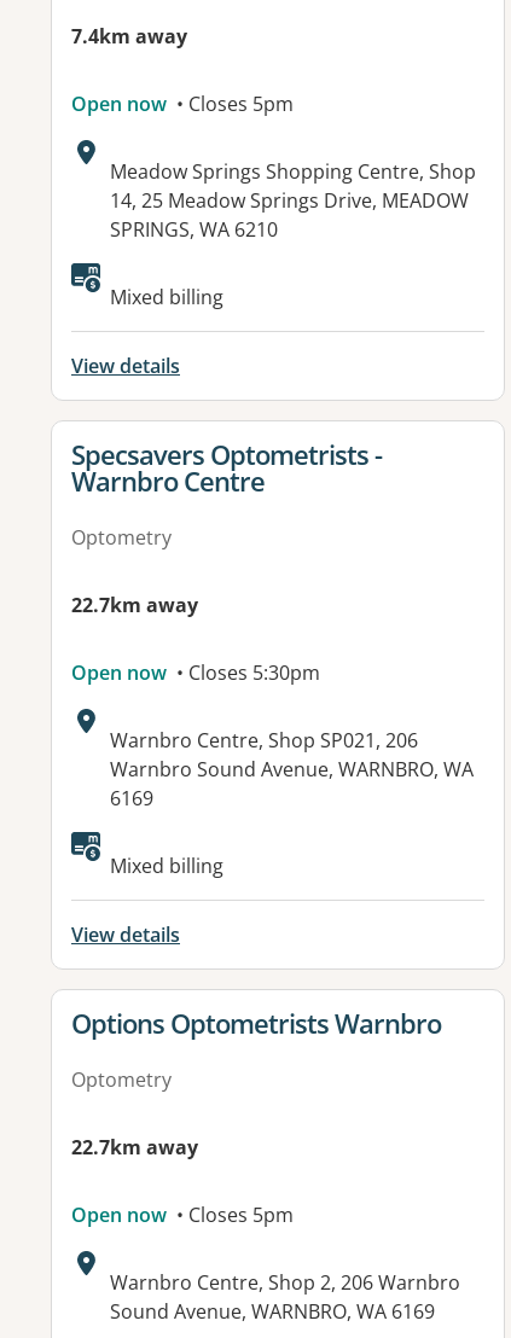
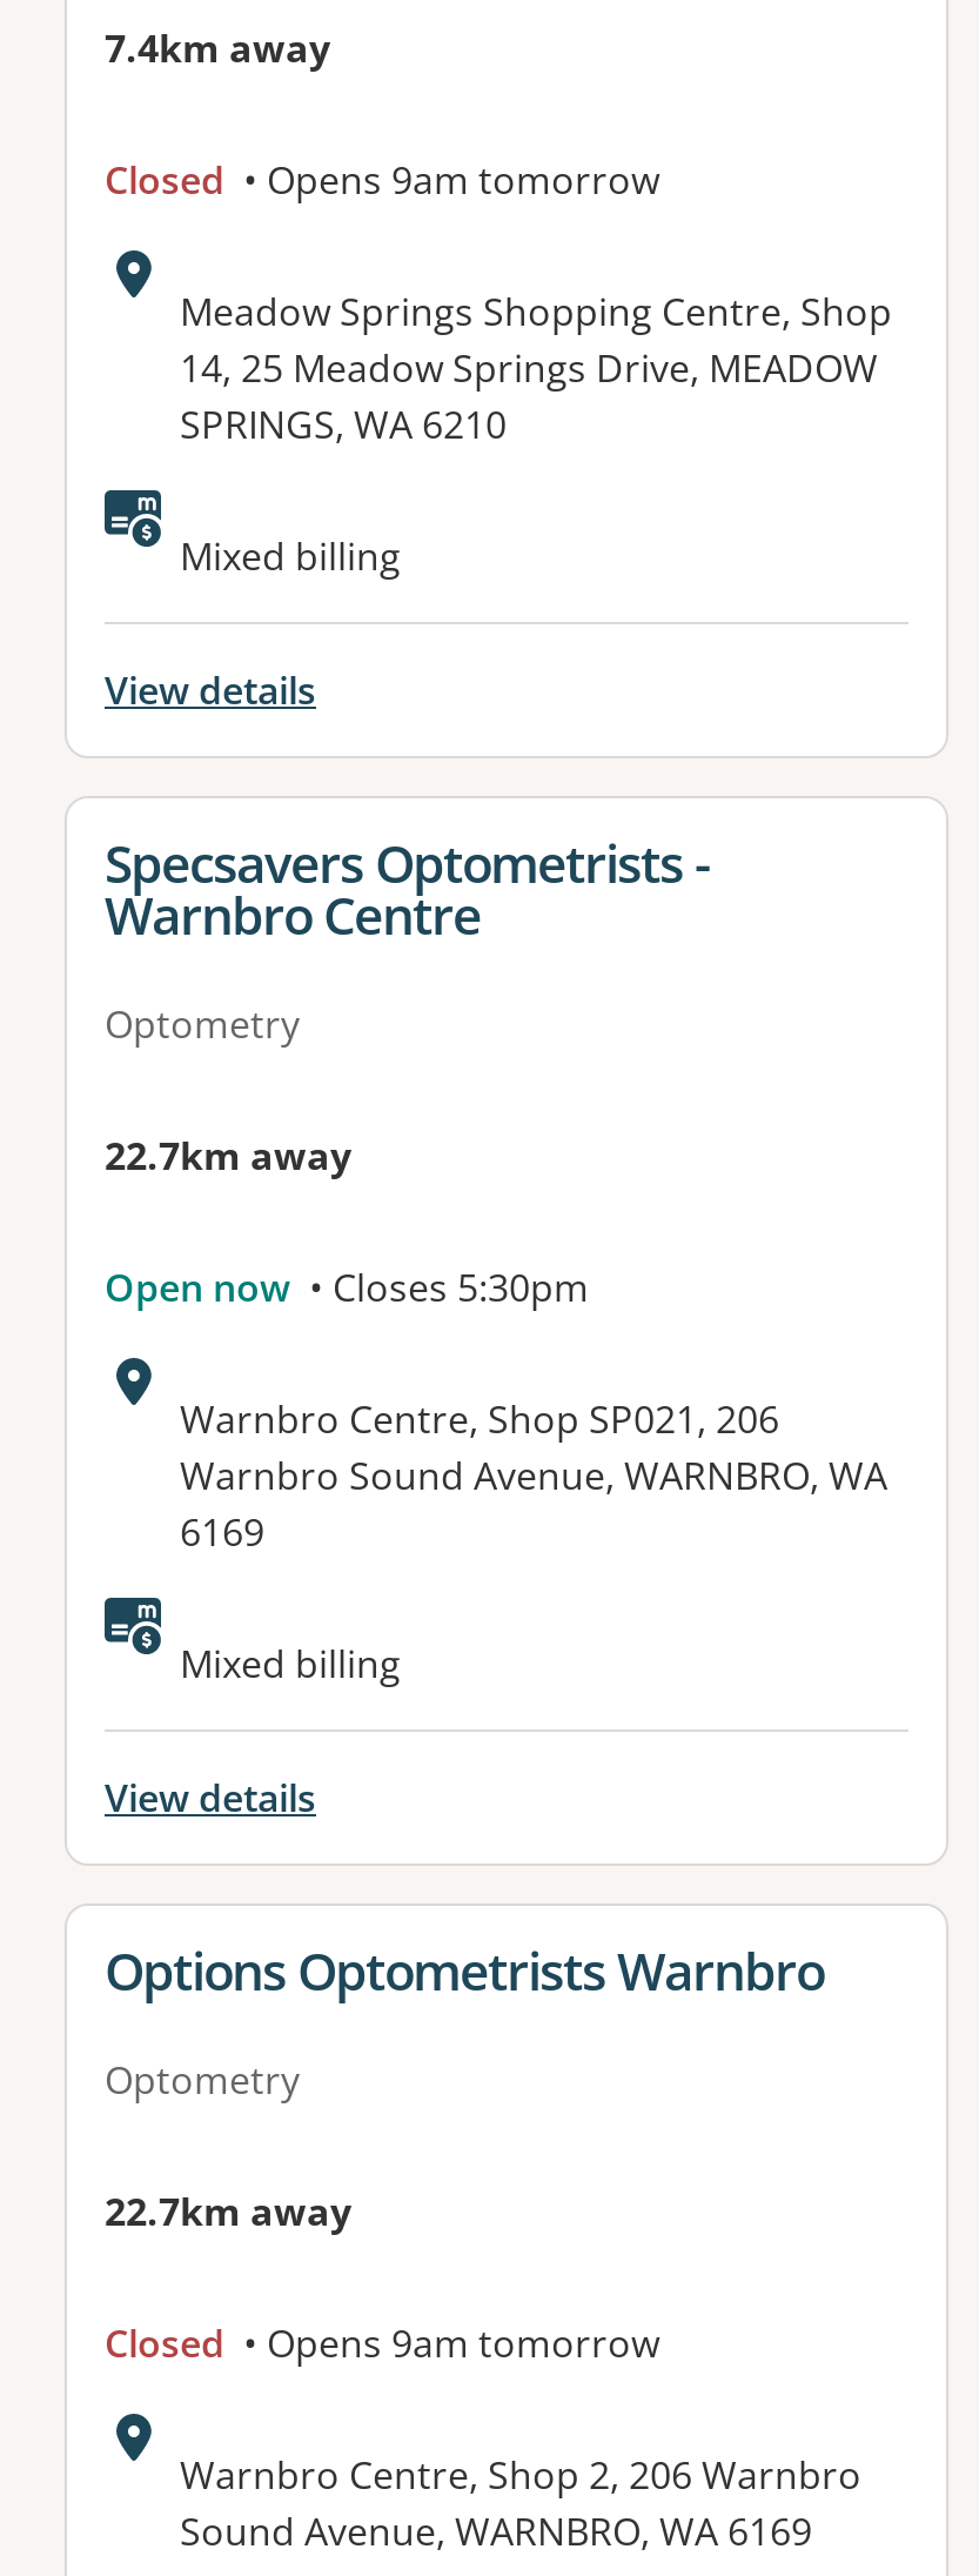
- Open now • Closes 5pm
+ Closed • Opens 9am tomorrow

- Open now • Closes 5pm
+ Closed • Opens 9am tomorrow
